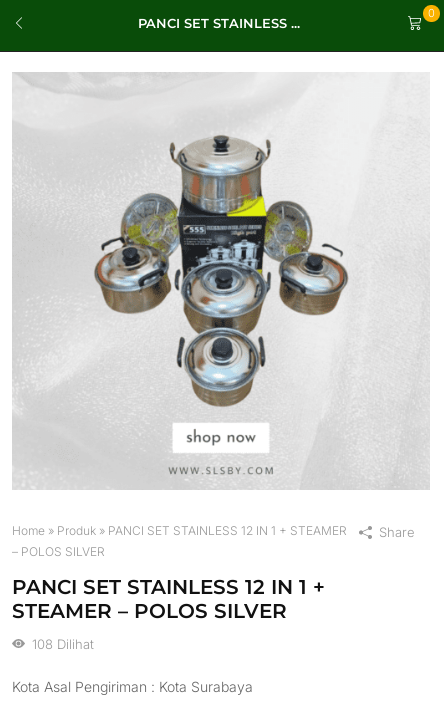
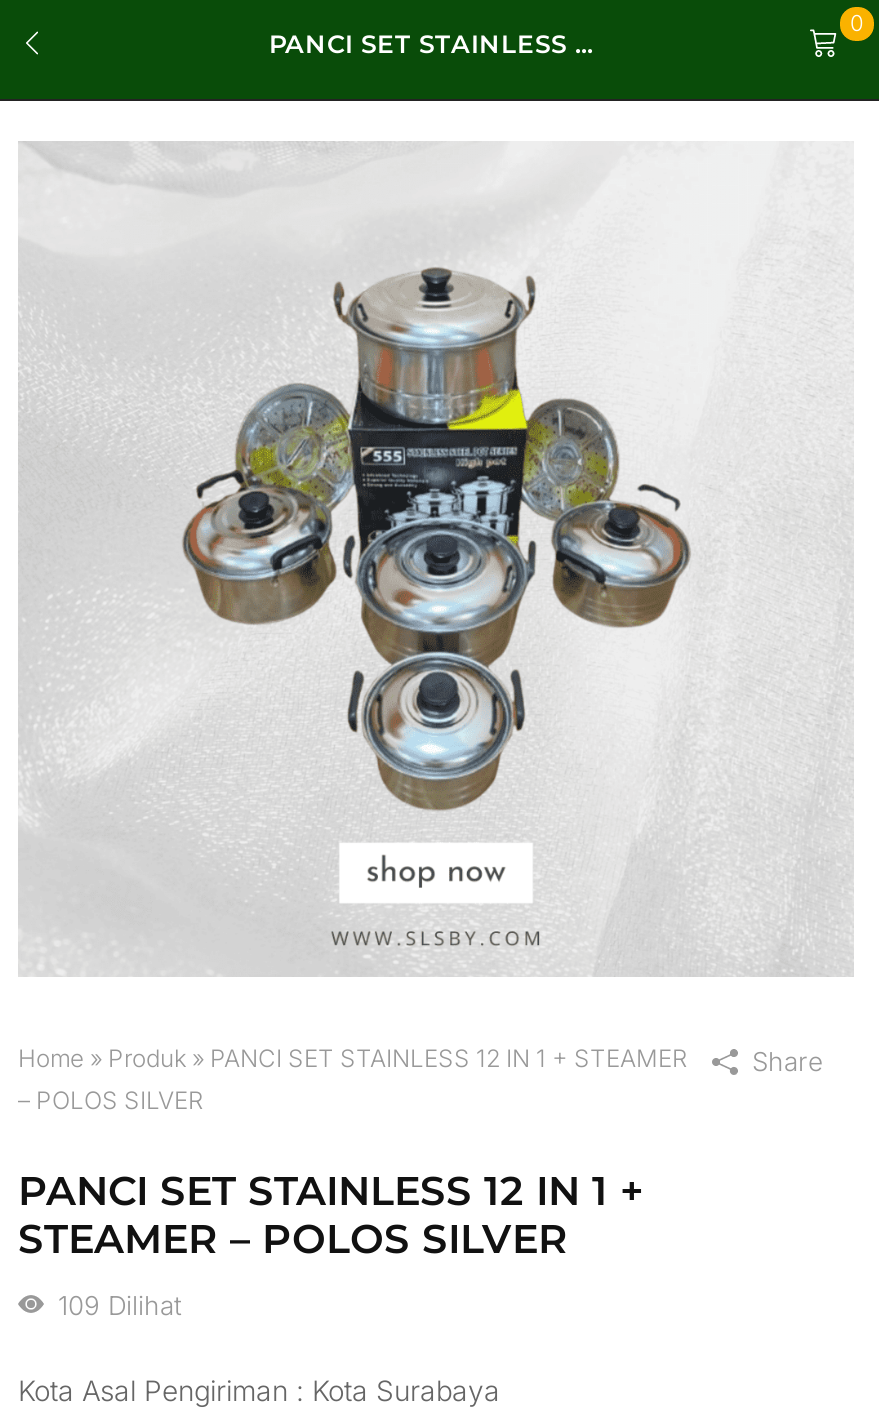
- 108 Dilihat
+ 109 Dilihat
